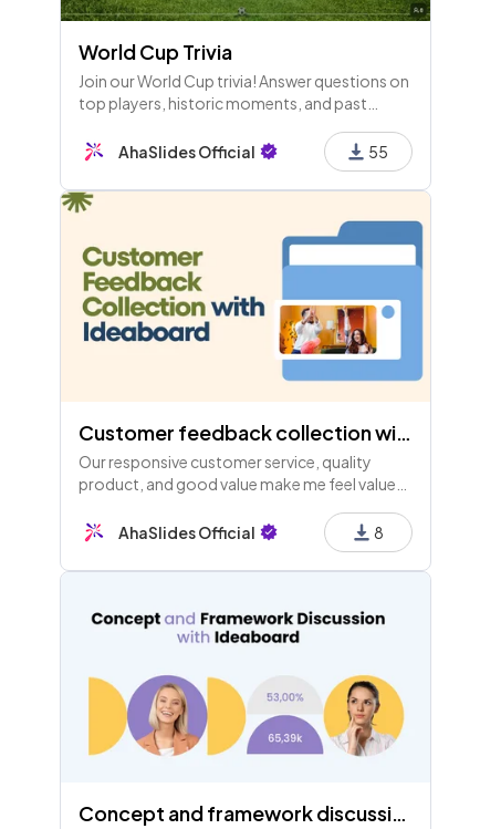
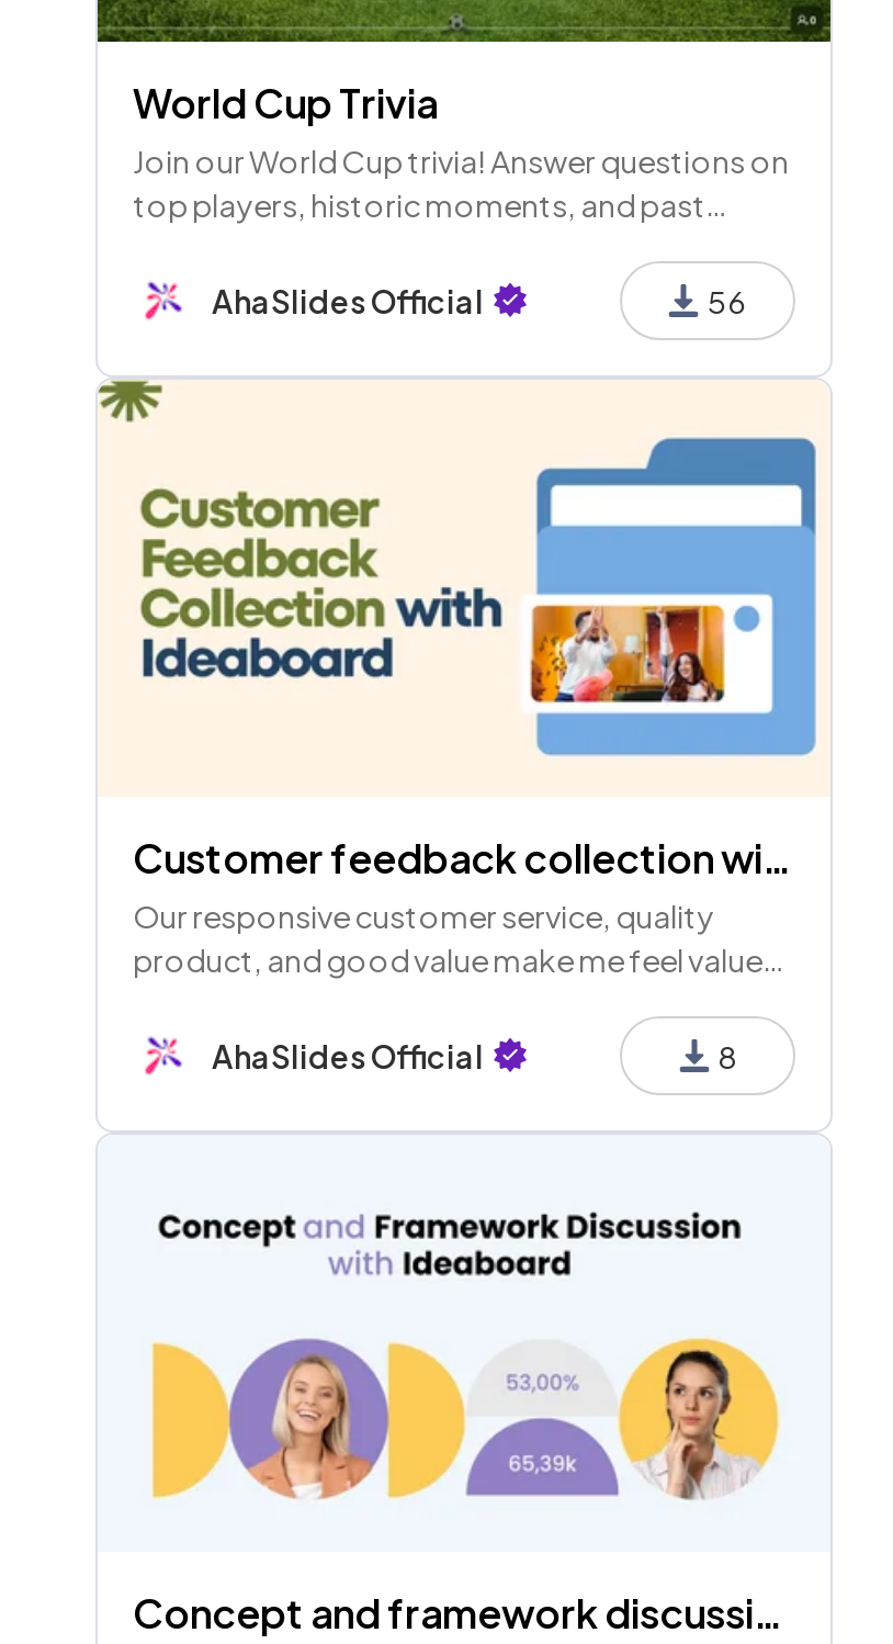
- 55
+ 56
